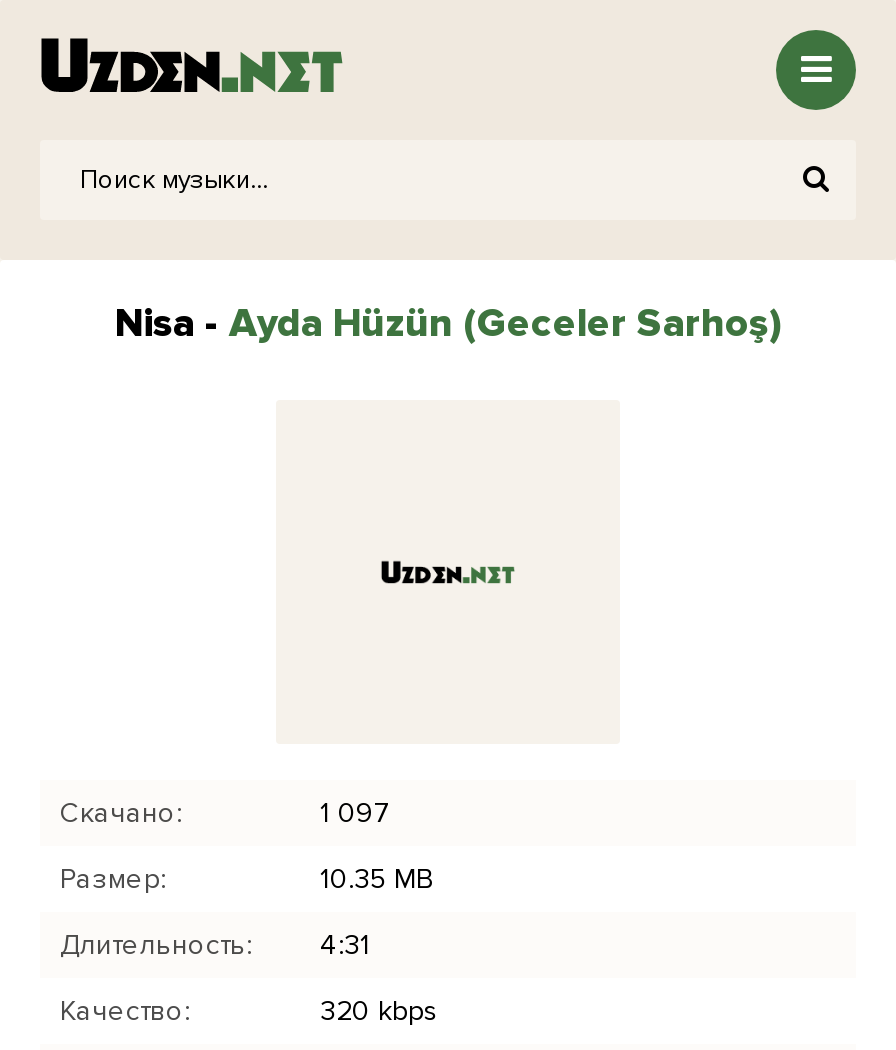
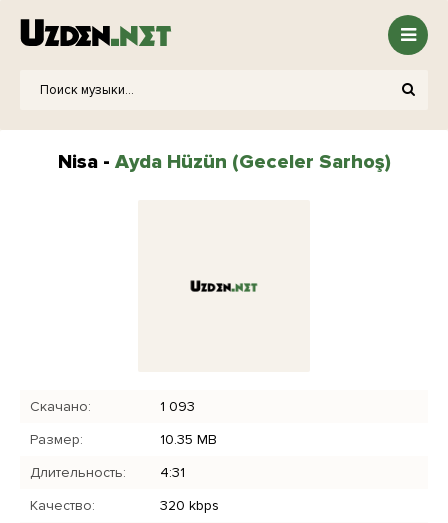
- 1 097
+ 1 093
